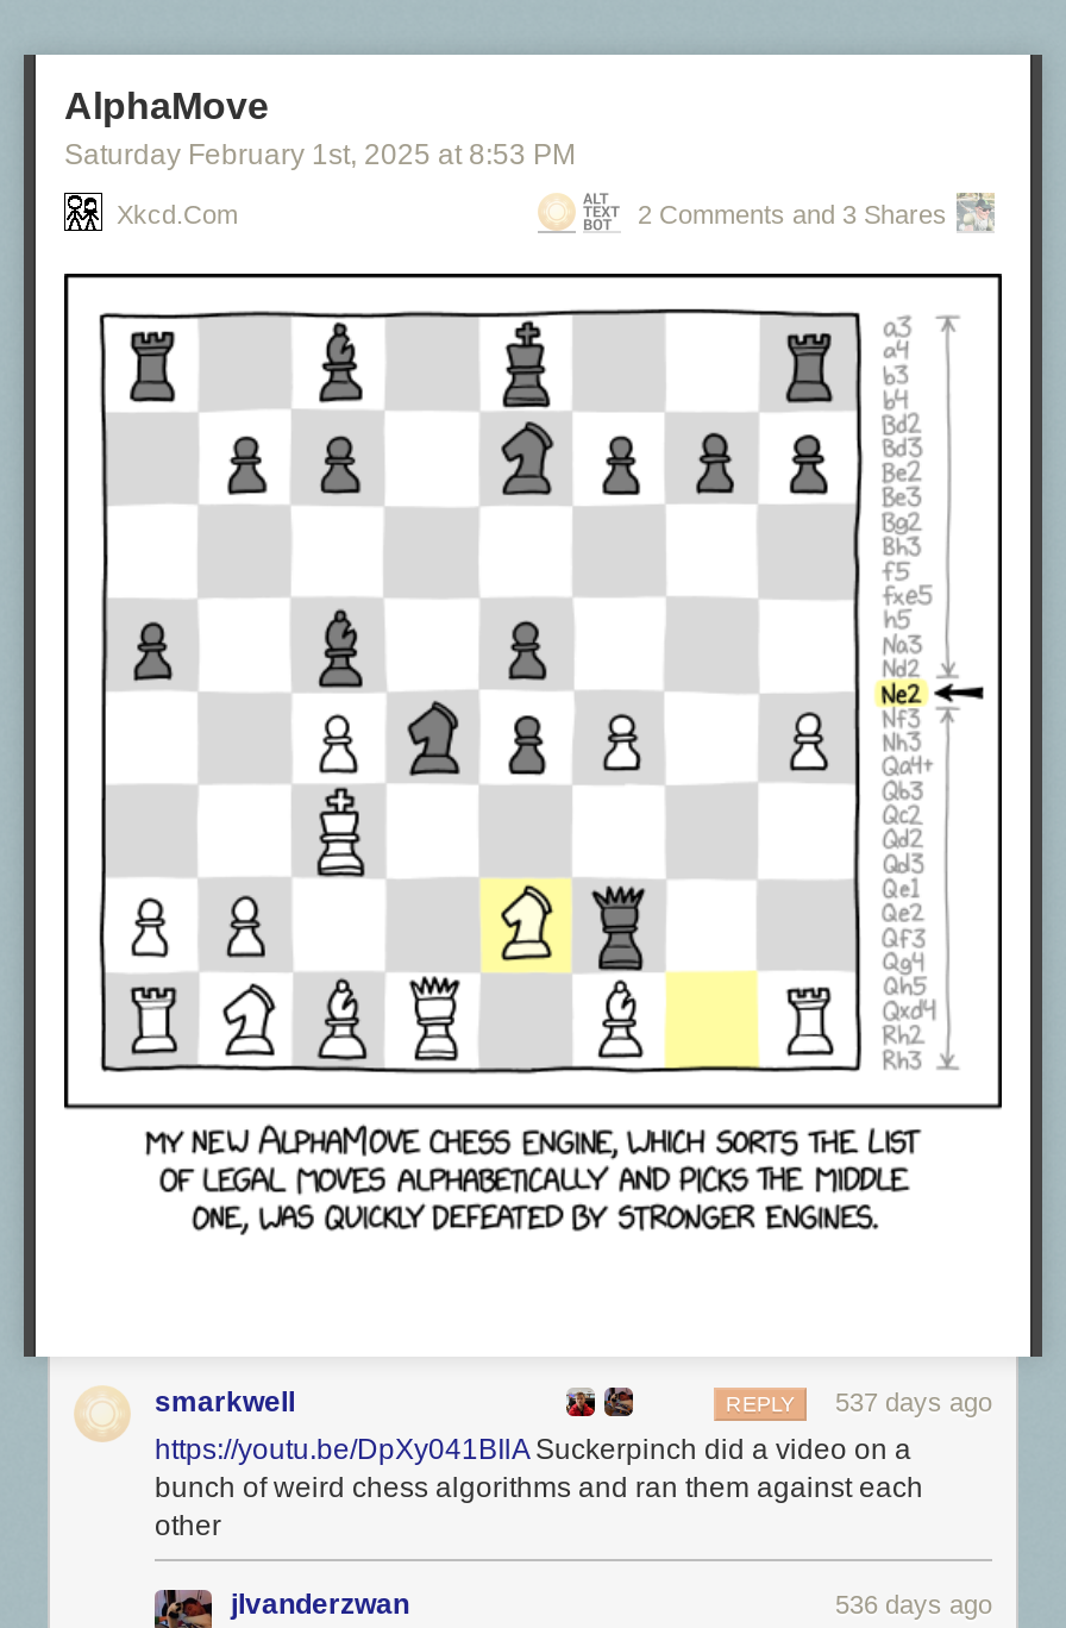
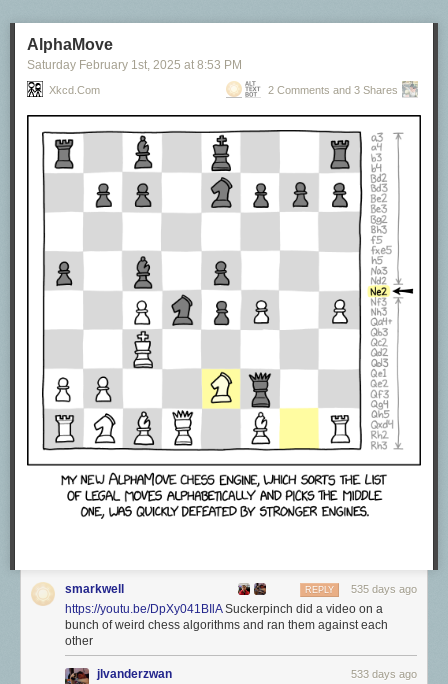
- REPLY 537 days ago
+ REPLY 535 days ago

- 536 days ago
+ 533 days ago
